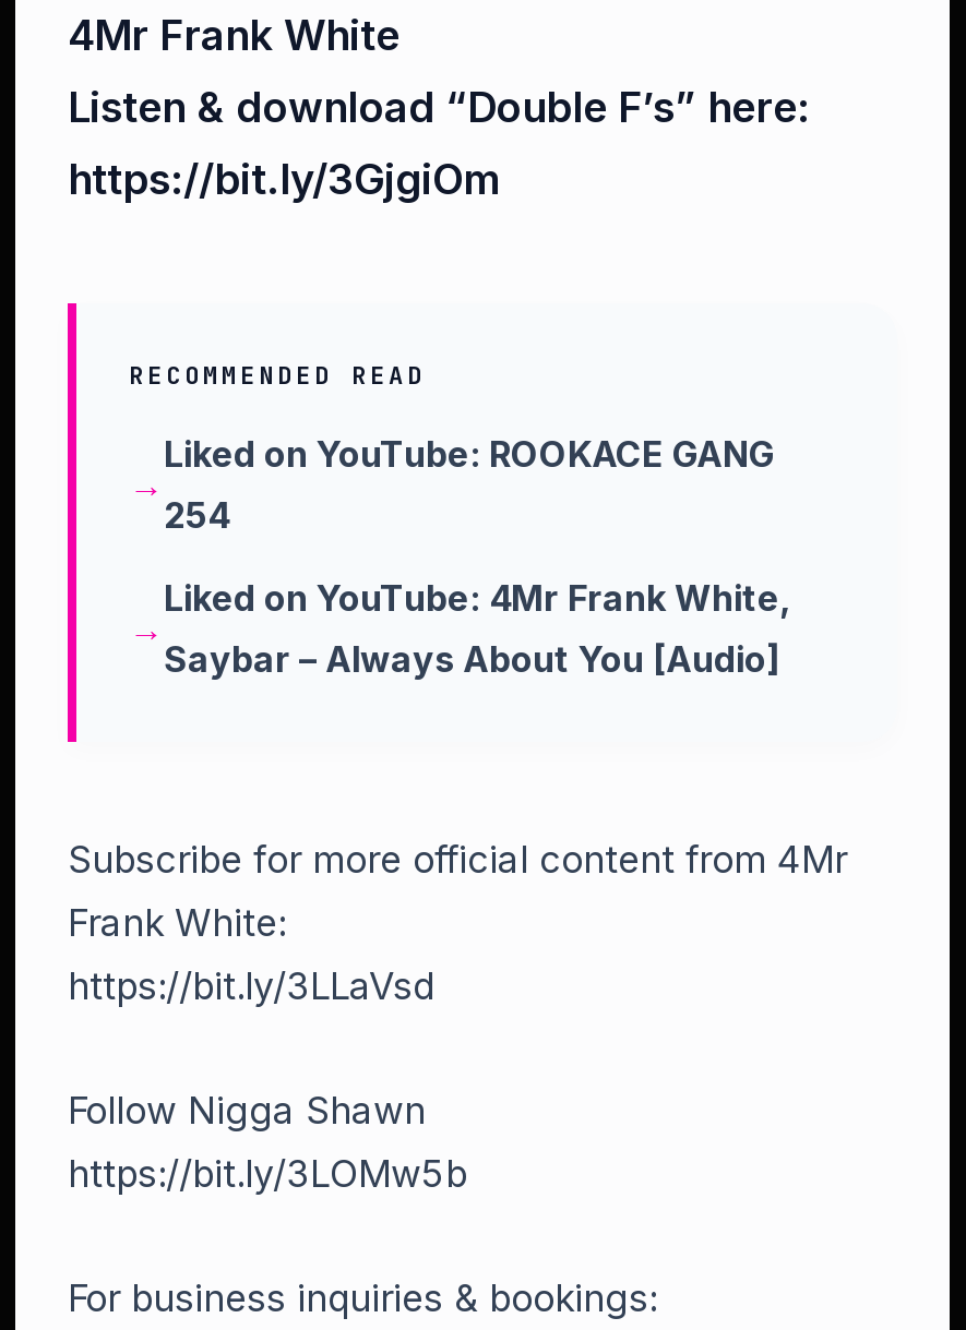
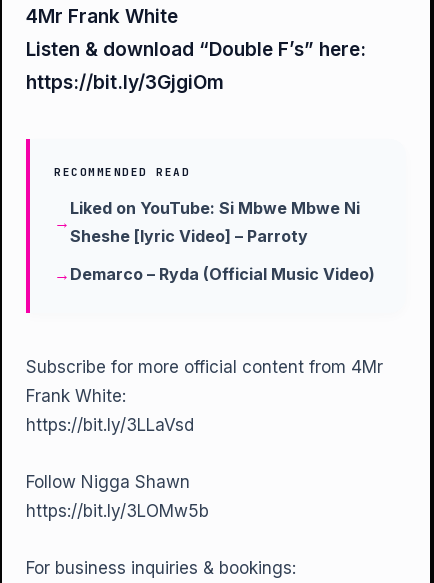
- Liked on YouTube: ROOKACE GANG
- 254
+ Liked on YouTube: Si Mbwe Mbwe Ni
+ Sheshe [lyric Video] – Parroty

- Liked on YouTube: 4Mr Frank White,
- Saybar – Always About You [Audio]
+ Demarco – Ryda (Official Music Video)
